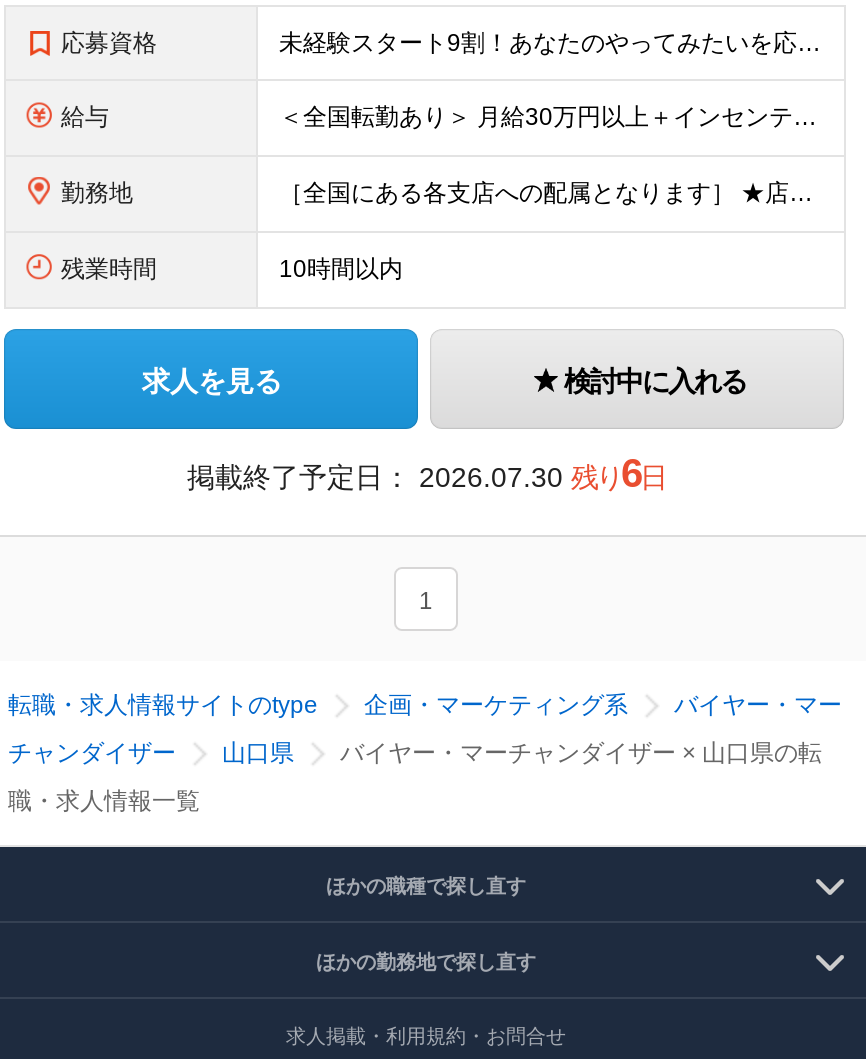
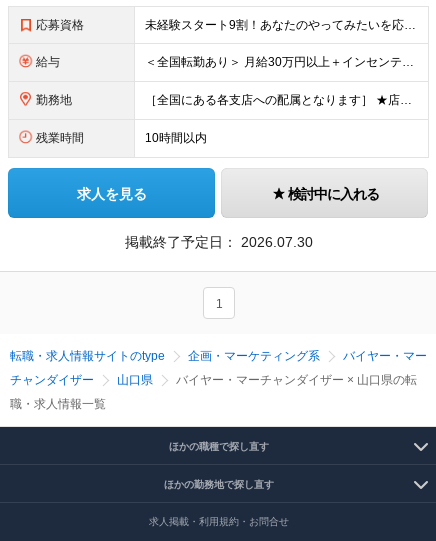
- 掲載終了予定日：2026.07.30 残り6日
+ 掲載終了予定日：2026.07.30
